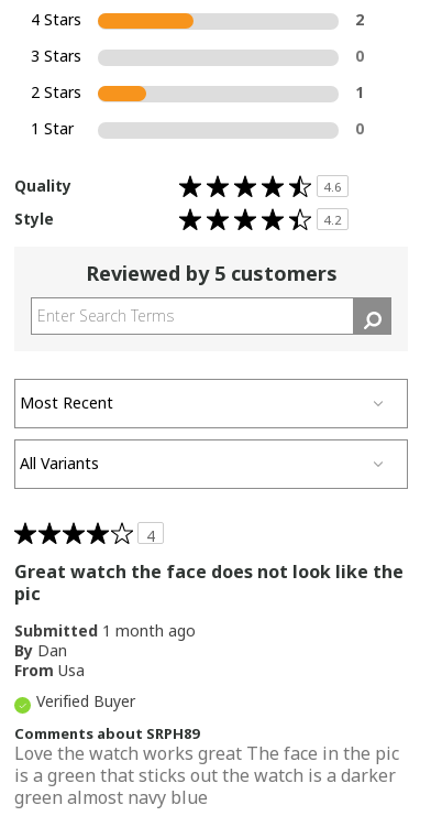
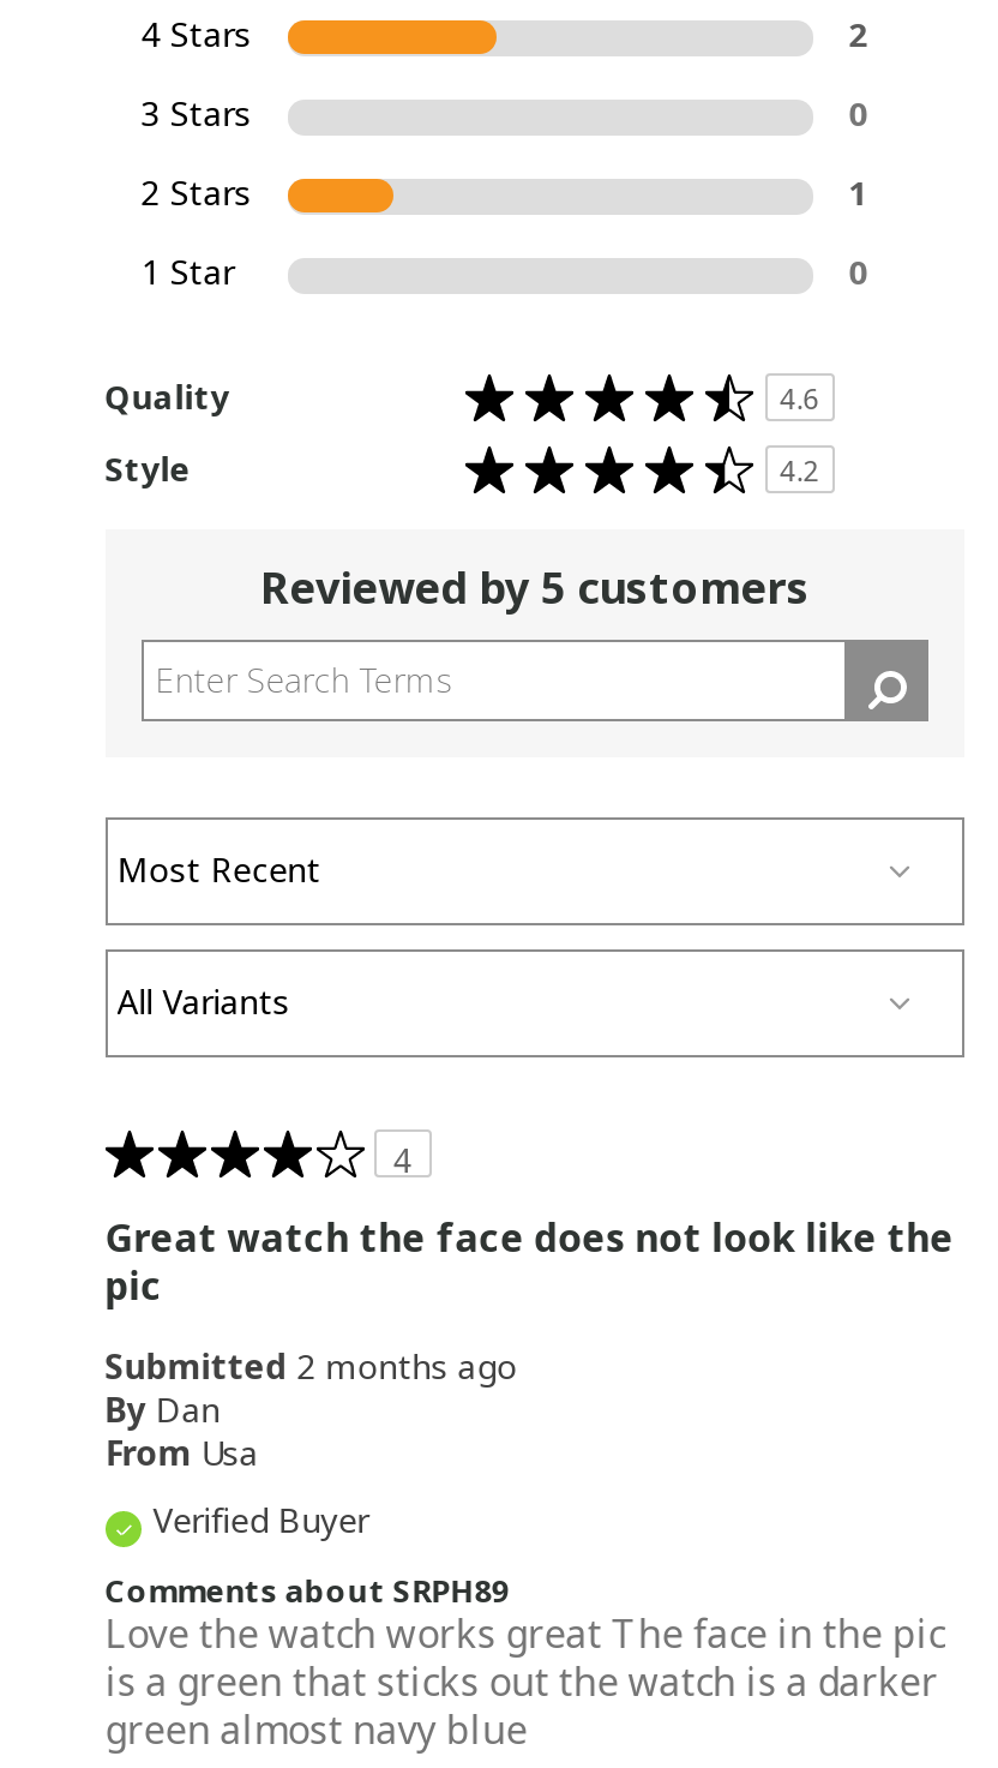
- Submitted 1 month ago
+ Submitted 2 months ago
